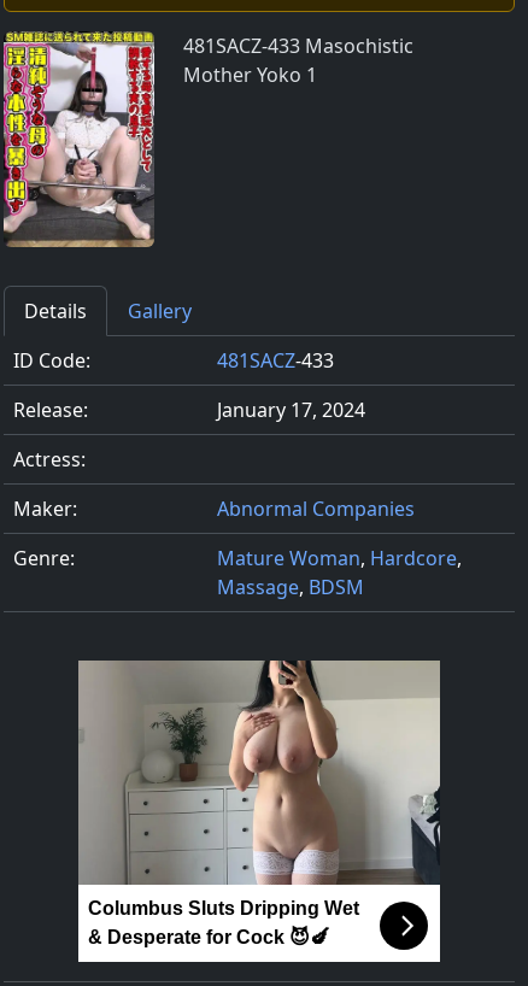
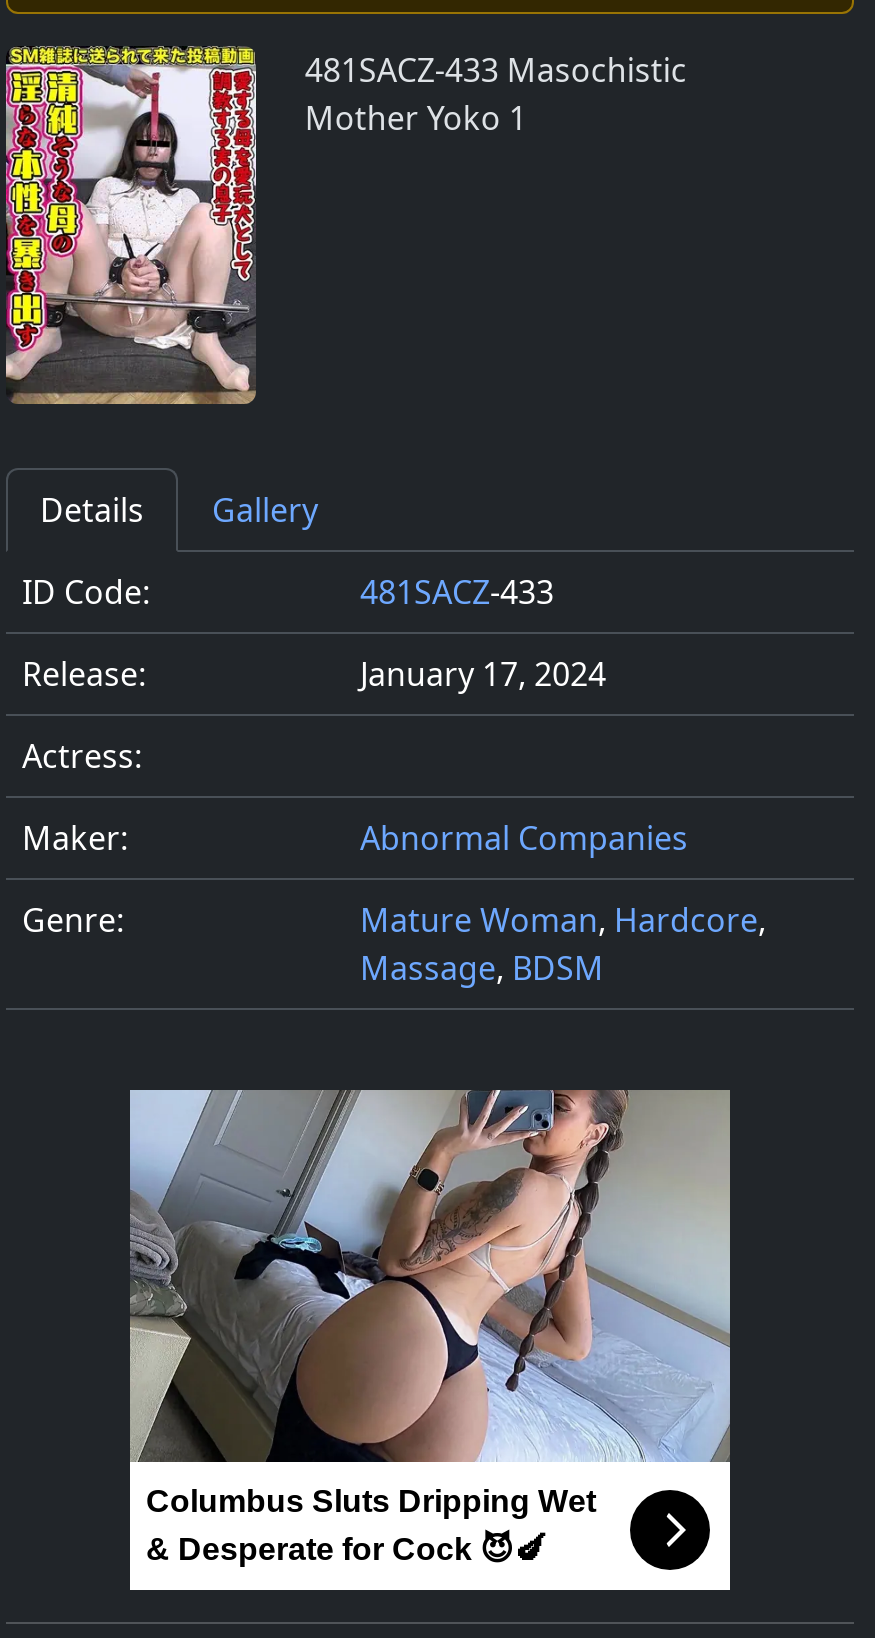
- [image]
+ [image]
